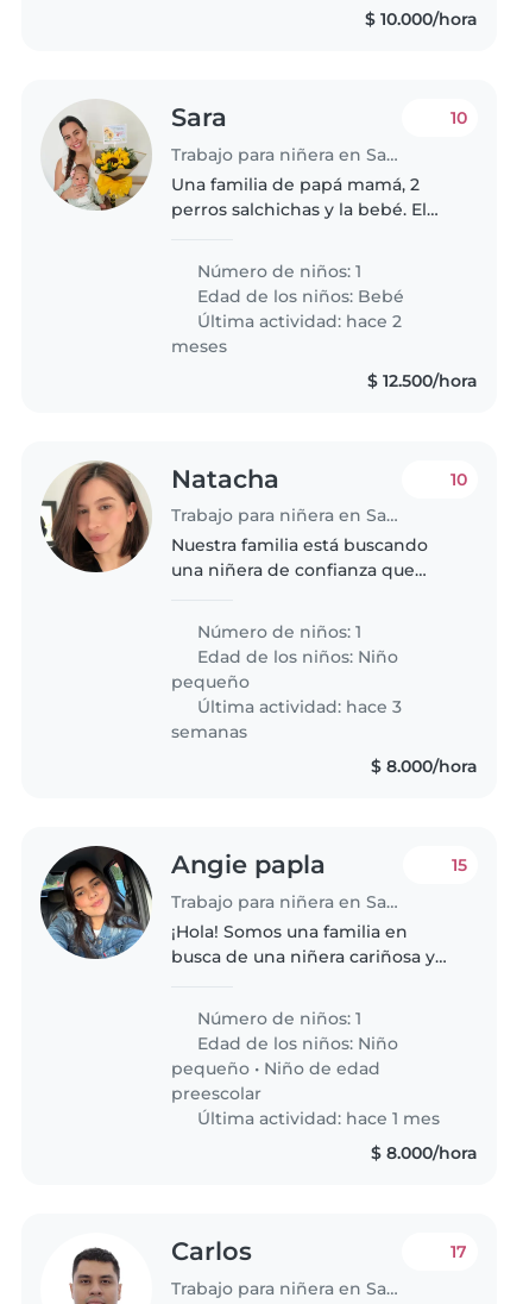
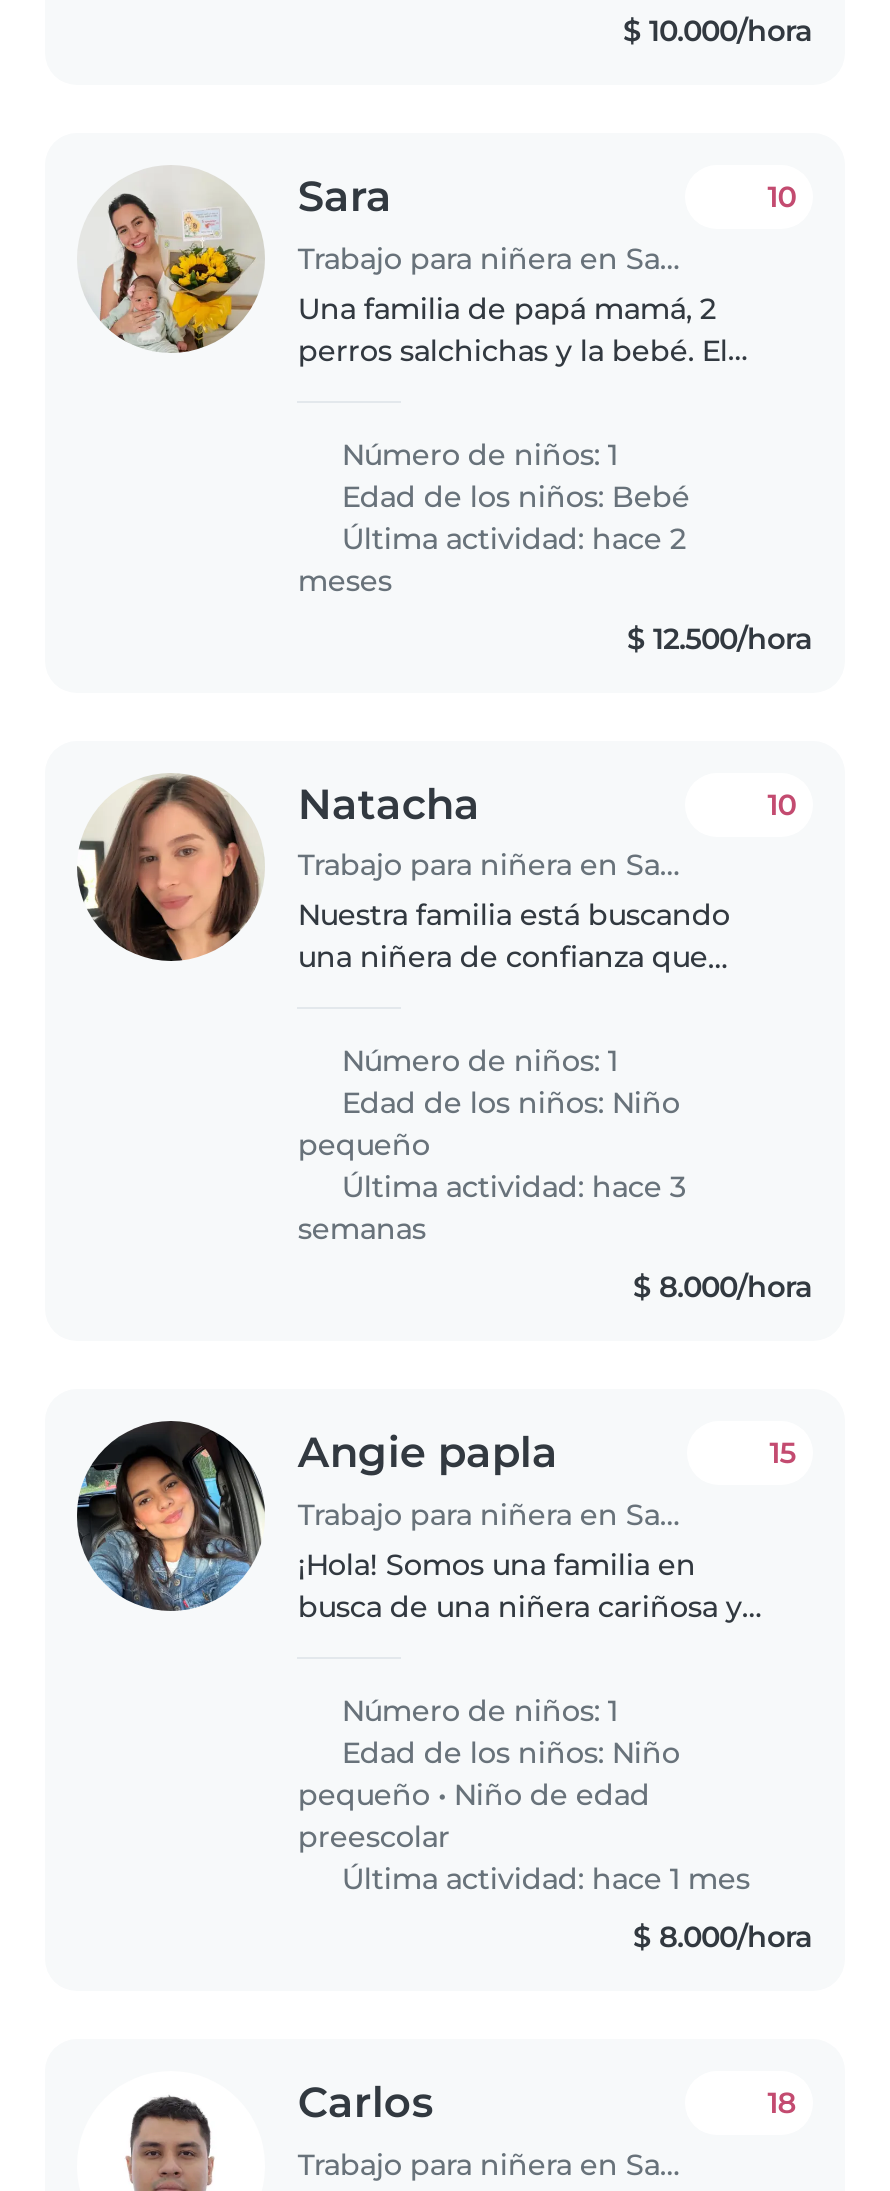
- 17
+ 18
